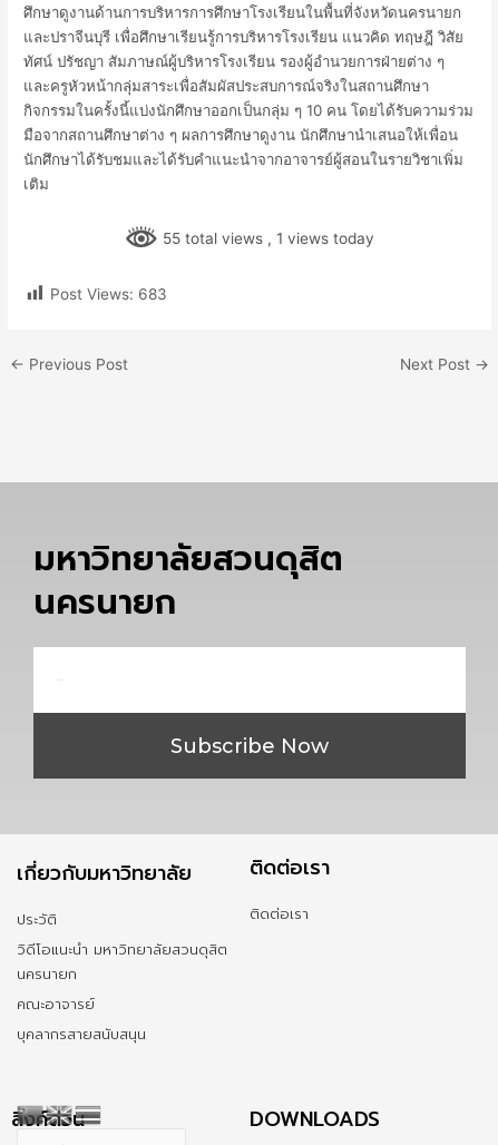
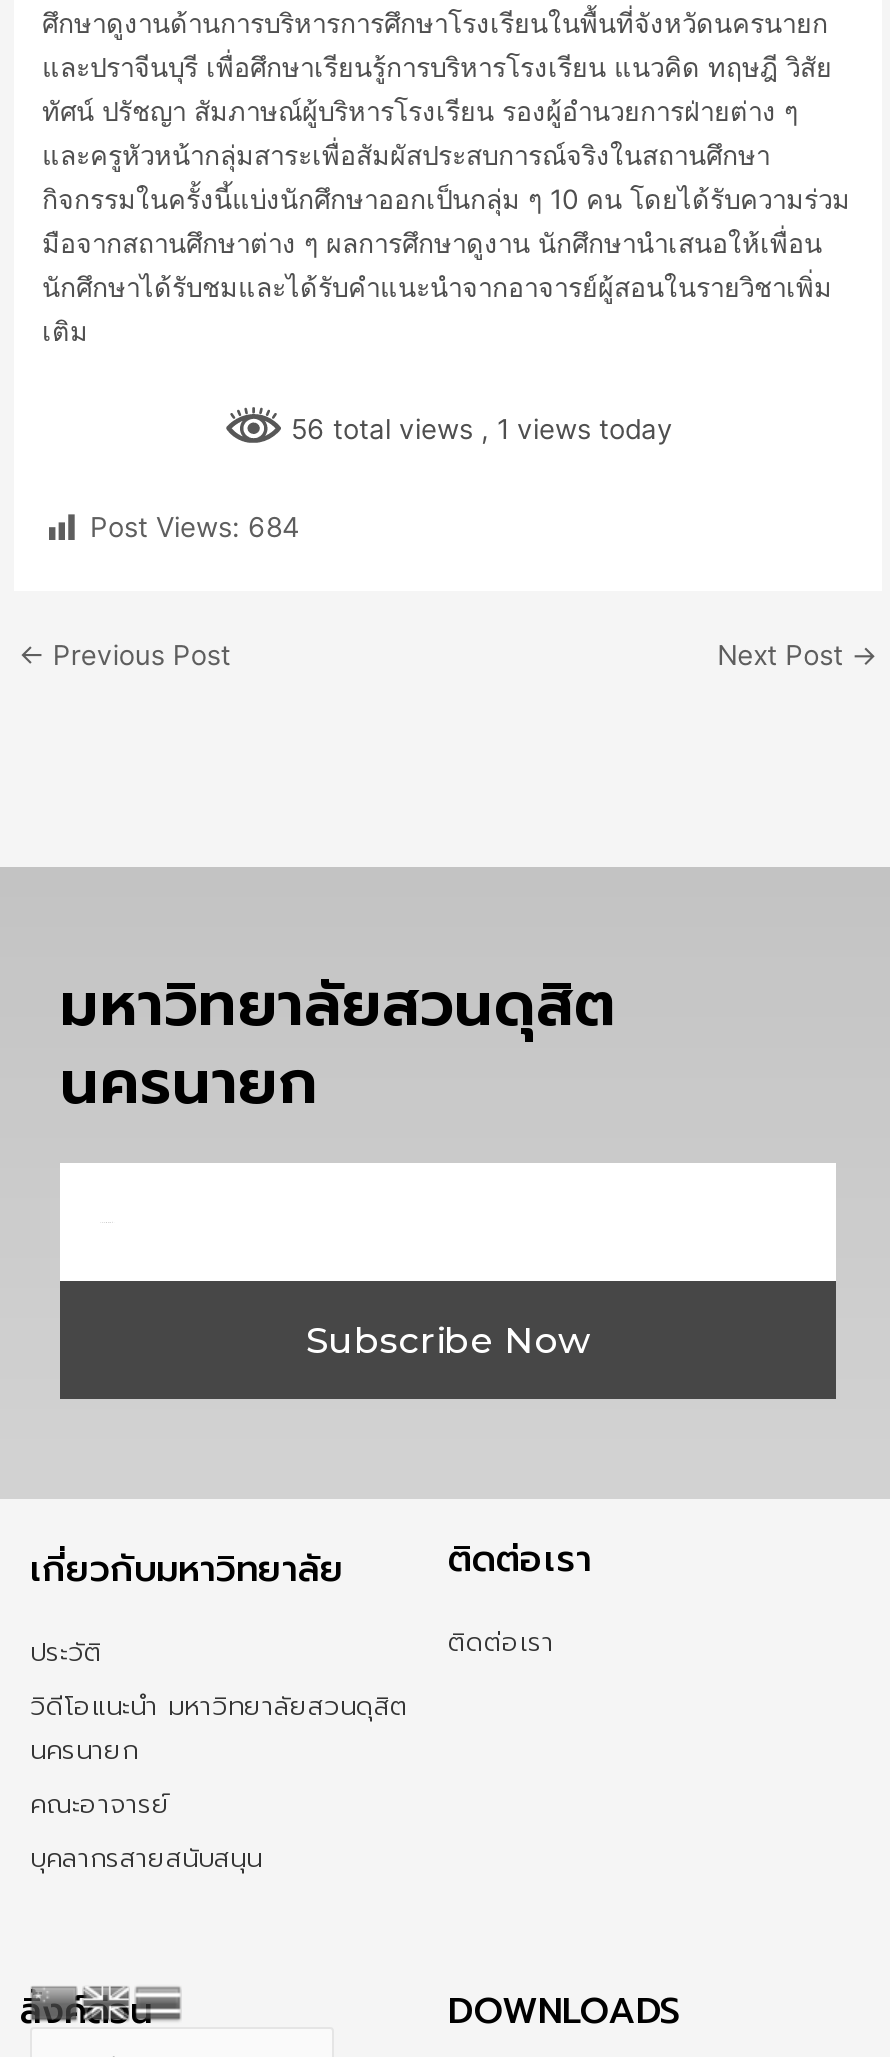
- 55 total views, 1 views today
+ 56 total views, 1 views today

- Post Views: 683
+ Post Views: 684
